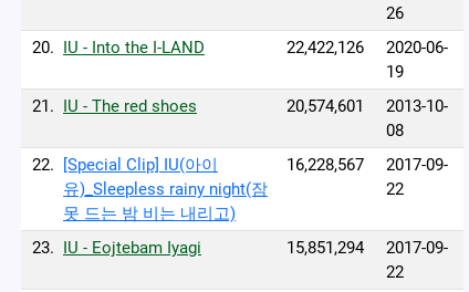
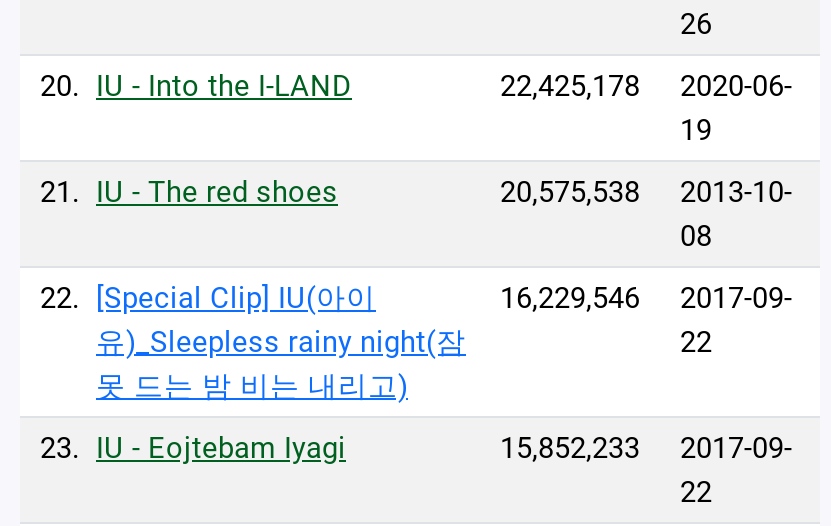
- 22,422,126 2020-06-
+ 22,425,178 2020-06-

- 20,574,601 2013-10-
+ 20,575,538 2013-10-

- 16,228,567 2017-09-
+ 16,229,546 2017-09-

- 15,851,294 2017-09-
+ 15,852,233 2017-09-
